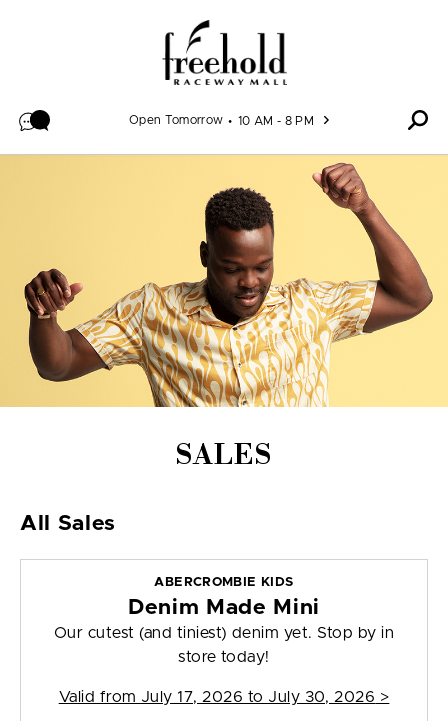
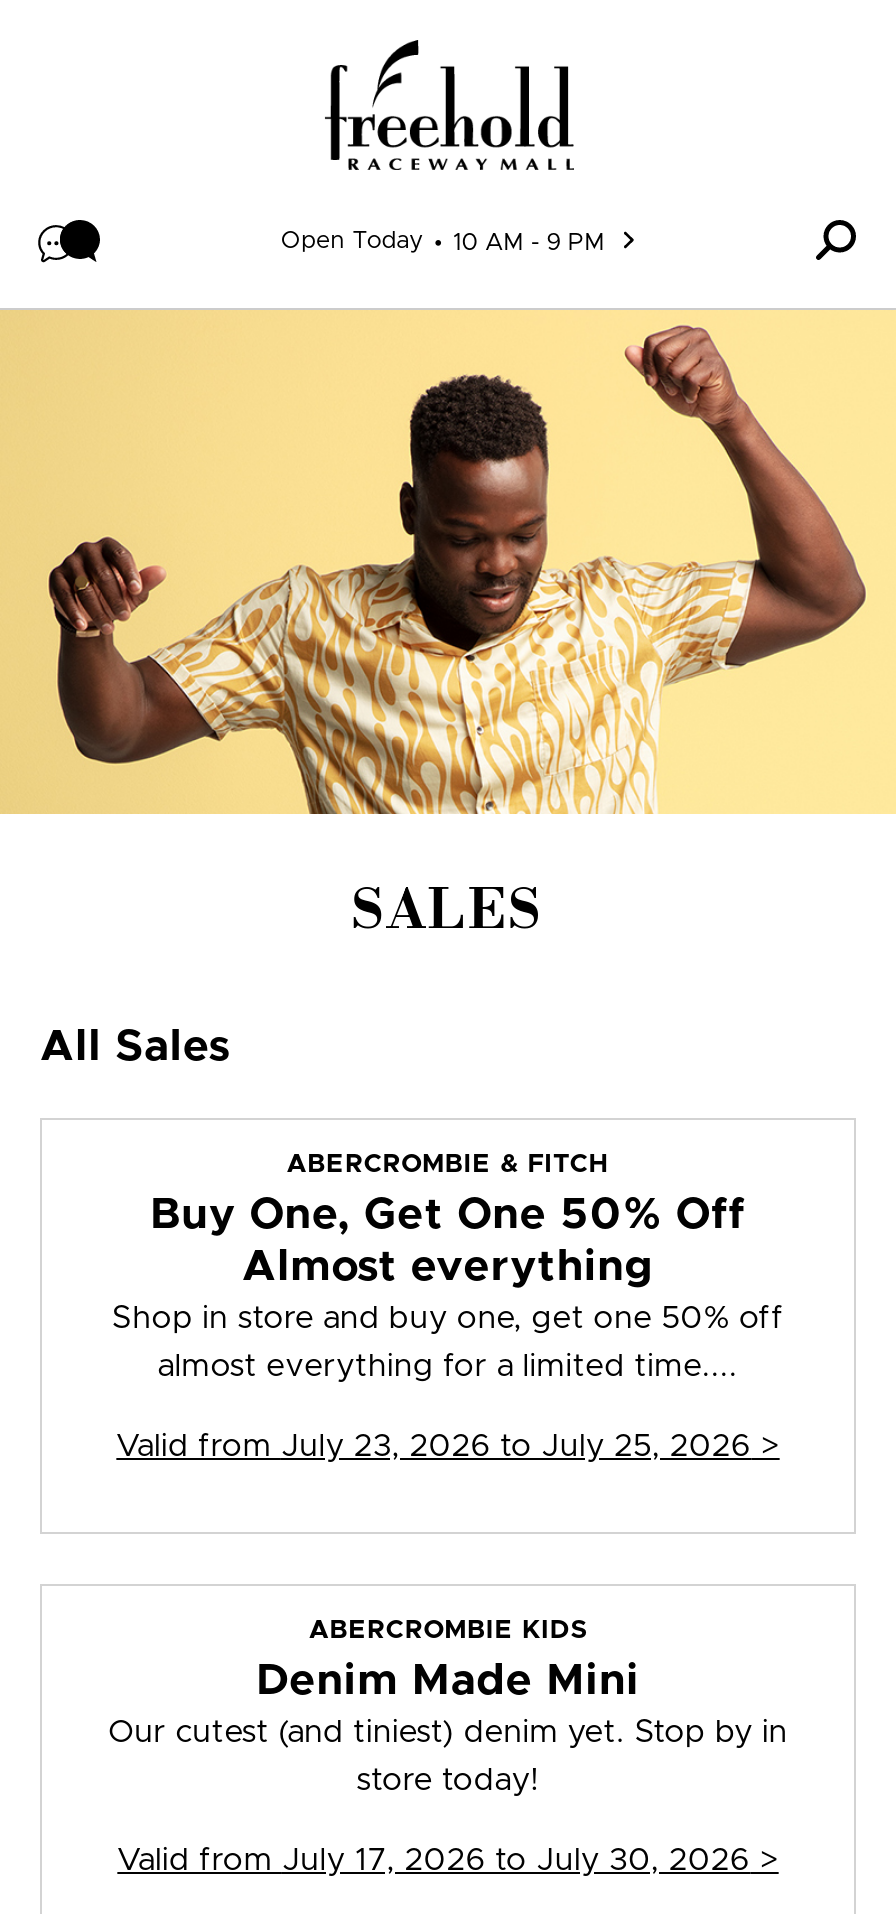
- Open Tomorrow
+ Open Today

- 10 AM - 8 PM
+ 10 AM - 9 PM

+ ABERCROMBIE & FITCH
+ Buy One, Get One 50% Off
+ Almost everything
+ Shop in store and buy one, get one 50% off
+ almost everything for a limited time....
+ Valid from July 23, 2026 to July 25, 2026 >
